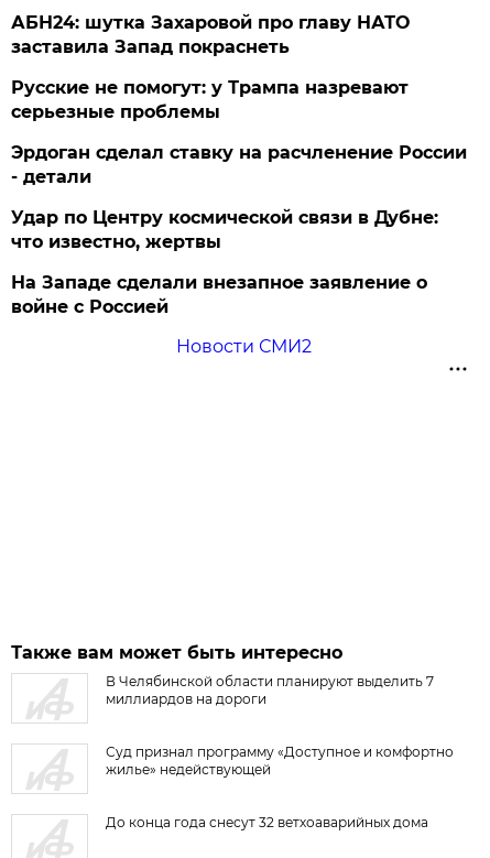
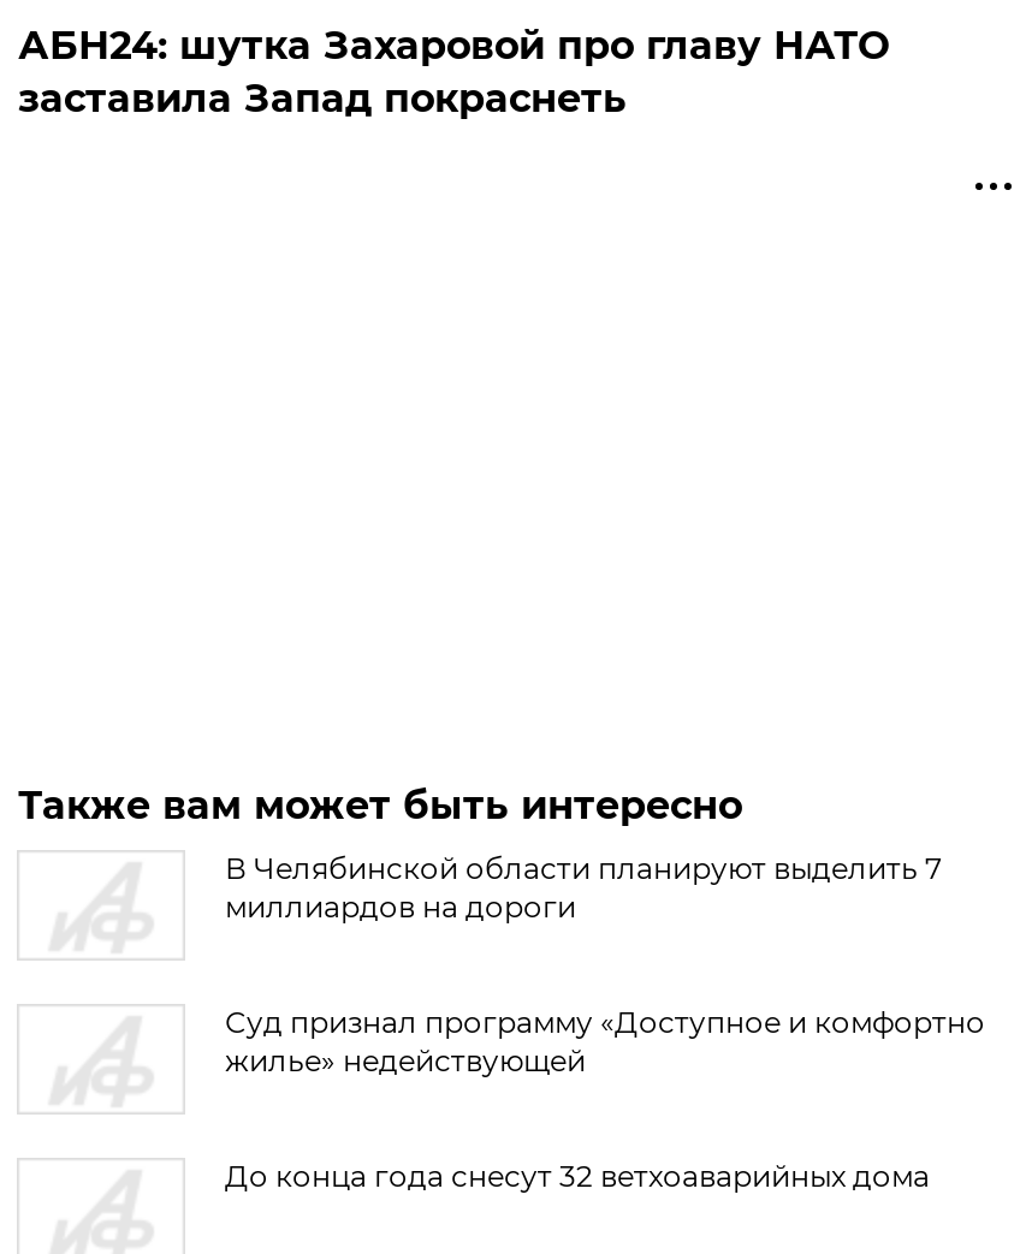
- Русские не помогут: у Трампа назревают
- серьезные проблемы
- Эрдоган сделал ставку на расчленение России
- - детали
- Удар по Центру космической связи в Дубне:
- что известно, жертвы
- На Западе сделали внезапное заявление о
- войне с Россией
- Новости СМИ2
